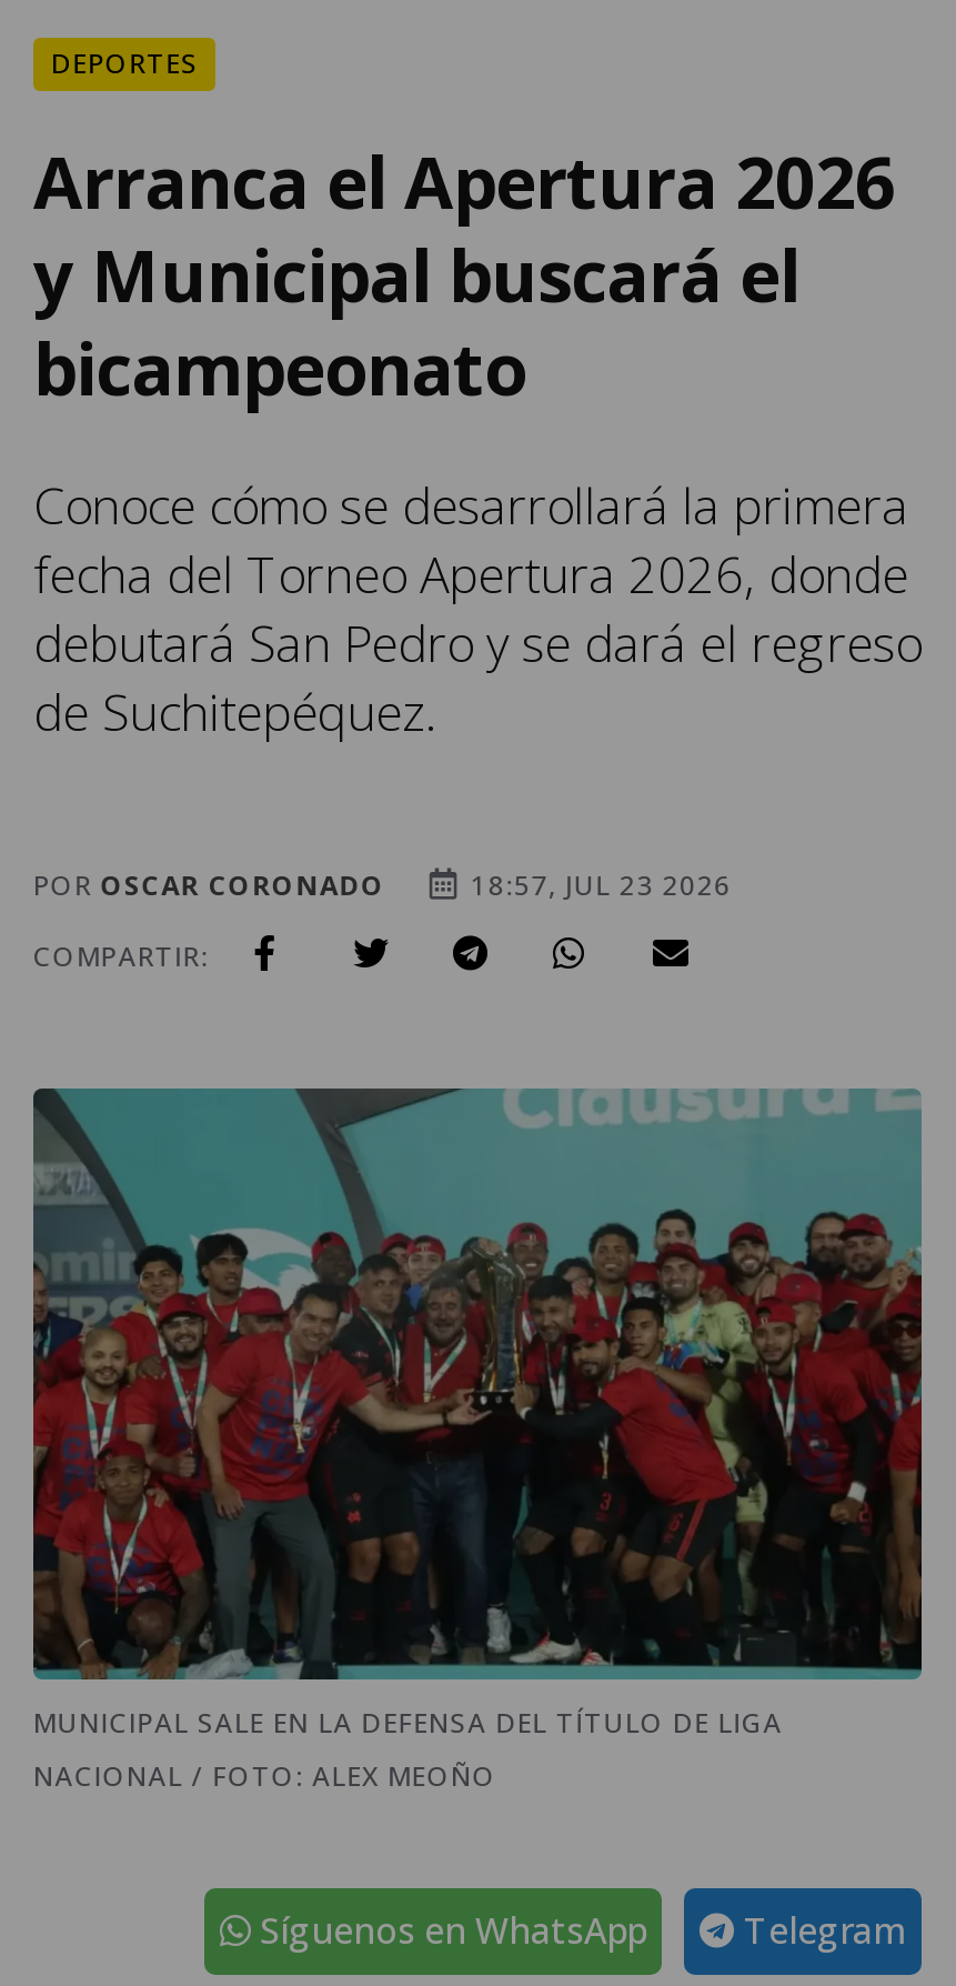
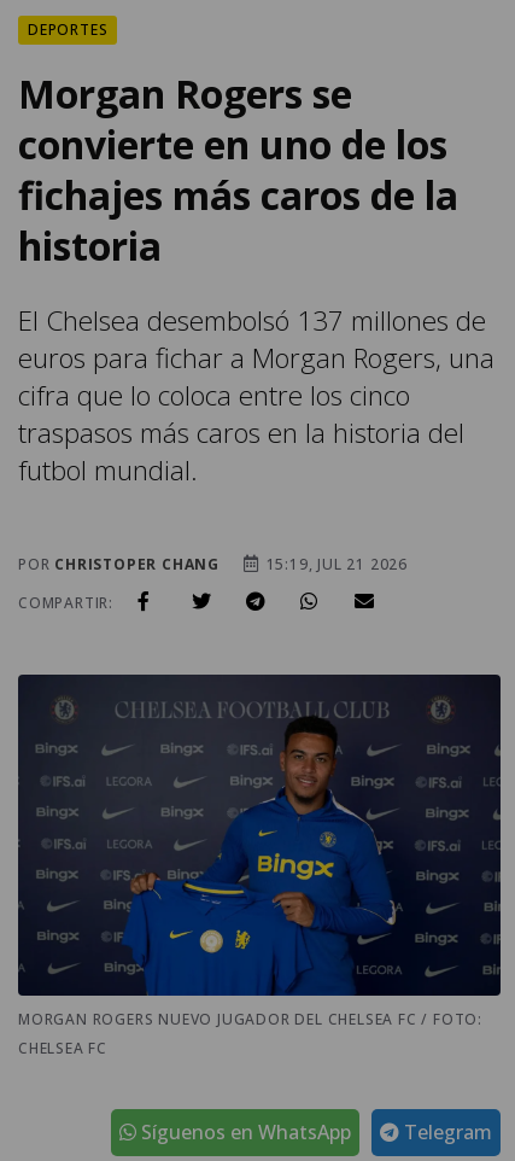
- Arranca el Apertura 2026
- y Municipal buscará el
- bicampeonato
+ Morgan Rogers se
+ convierte en uno de los
+ fichajes más caros de la
+ historia

- Conoce cómo se desarrollará la primera
- fecha del Torneo Apertura 2026, donde
- debutará San Pedro y se dará el regreso
- de Suchitepéquez.
+ El Chelsea desembolsó 137 millones de
+ euros para fichar a Morgan Rogers, una
+ cifra que lo coloca entre los cinco
+ traspasos más caros en la historia del
+ futbol mundial.

- POR OSCAR CORONADO
- 18:57, JUL 23 2026
+ POR CHRISTOPER CHANG
+ 15:19, JUL 21 2026

- [image]
- MUNICIPAL SALE EN LA DEFENSA DEL TÍTULO DE LIGA
- NACIONAL / FOTO: ALEX MEOÑO
+ [image]
+ MORGAN ROGERS NUEVO JUGADOR DEL CHELSEA FC / FOTO:
+ CHELSEA FC
